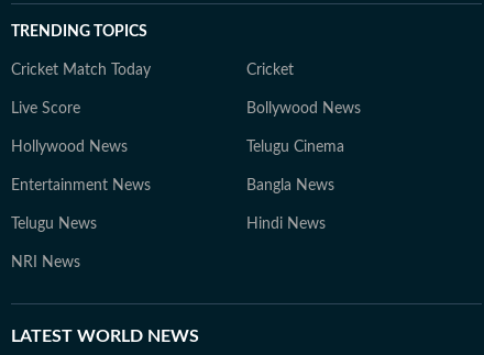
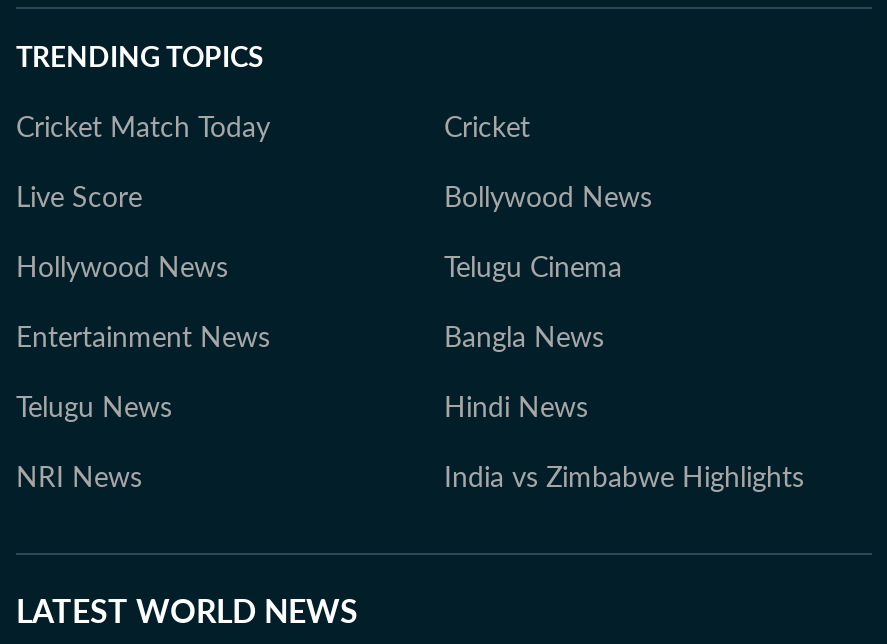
+ India vs Zimbabwe Highlights
